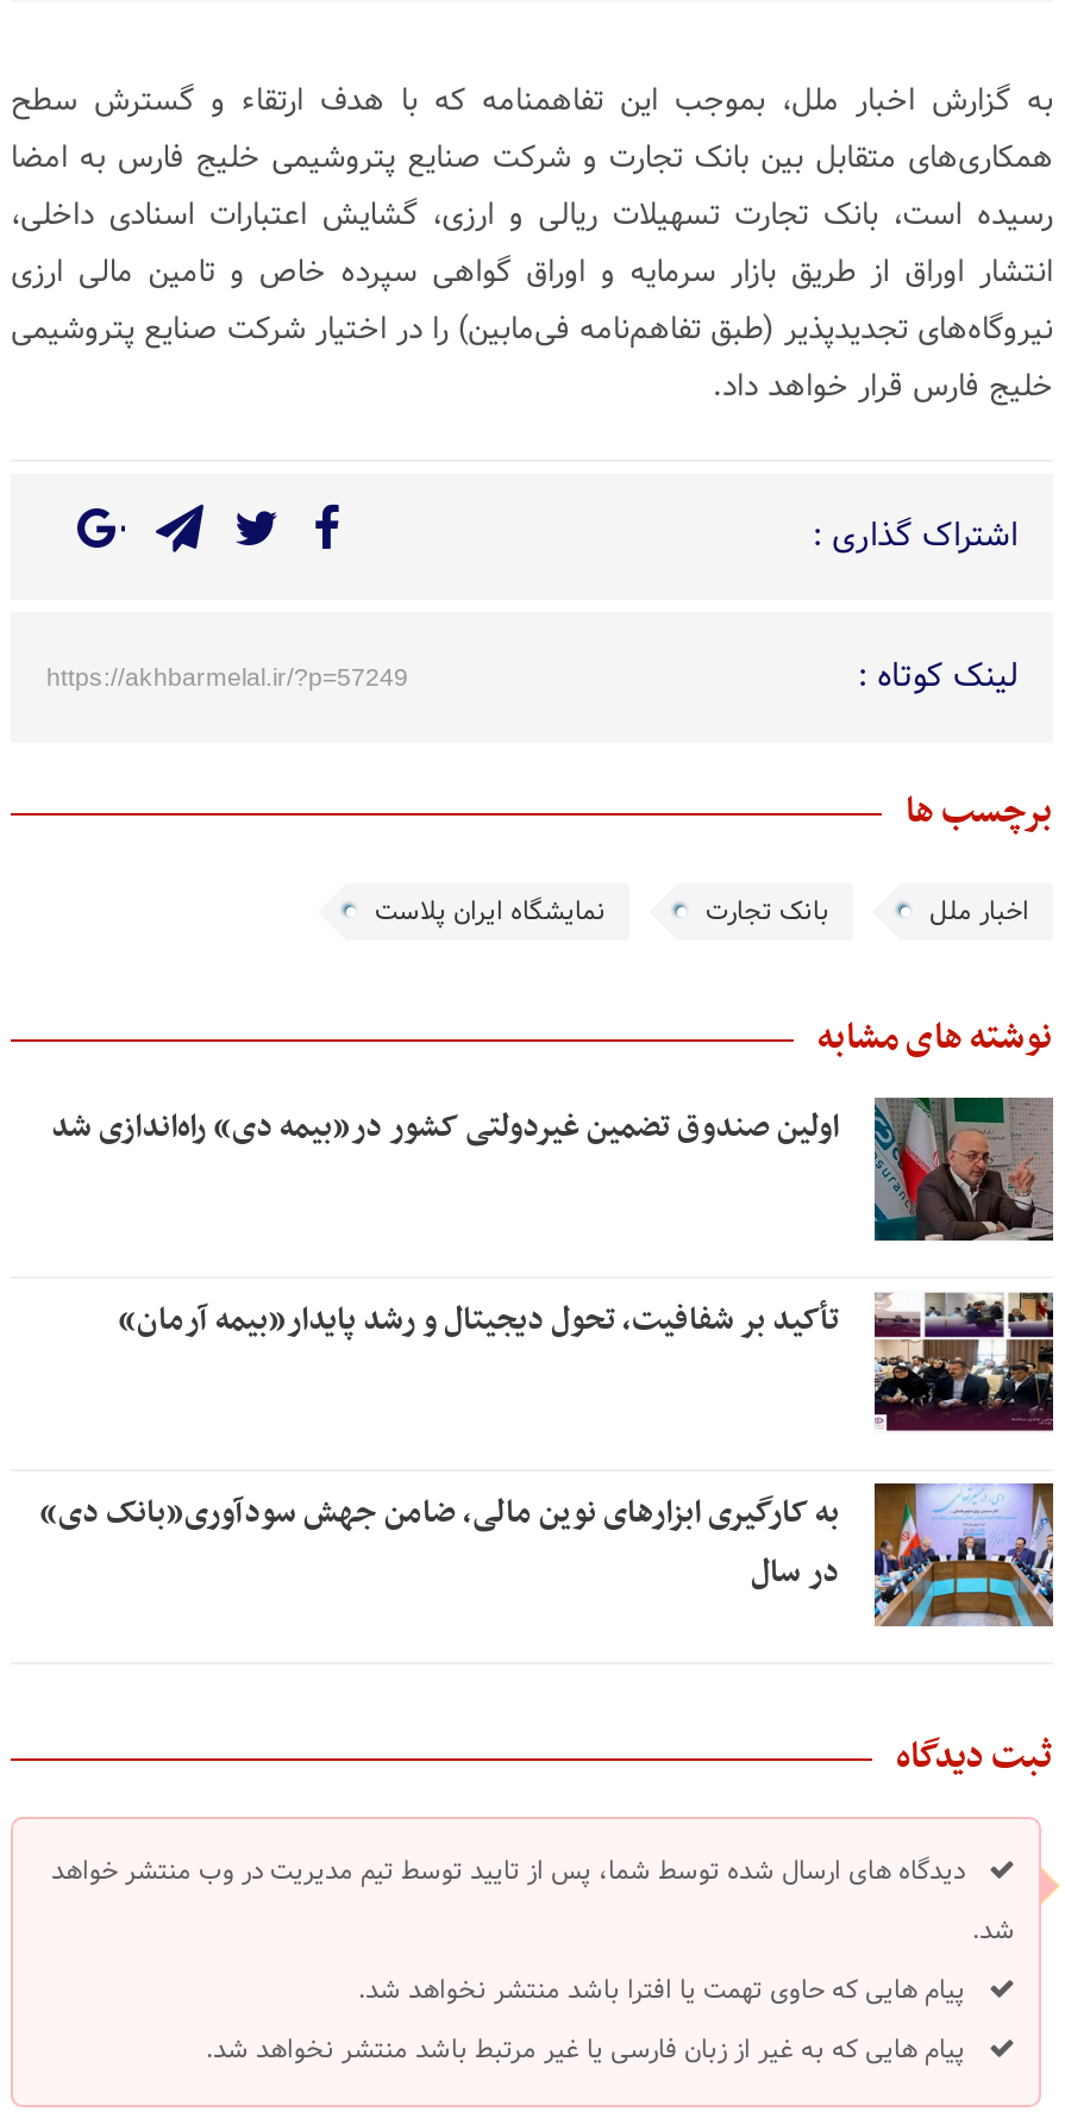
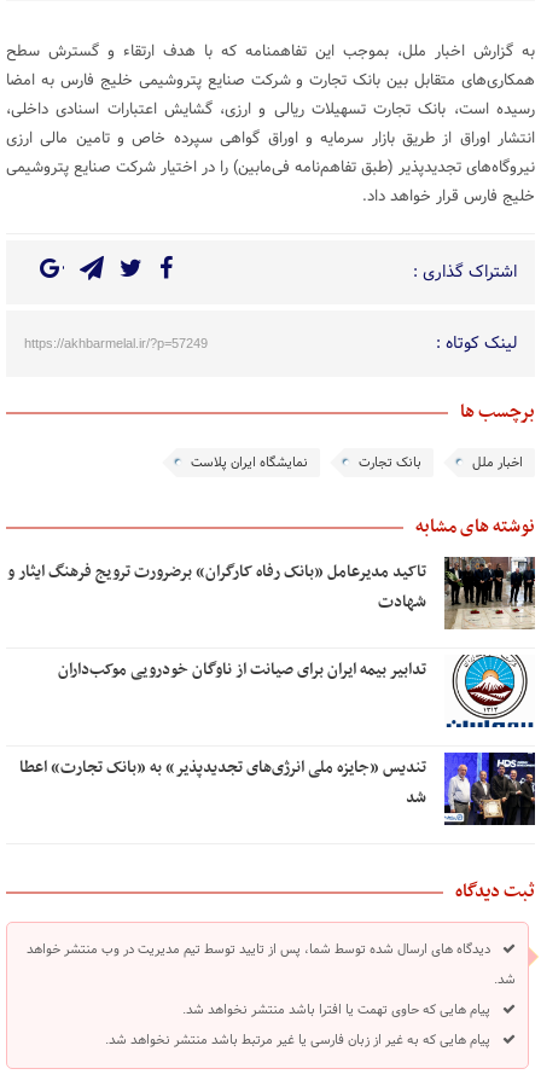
- [image]
- اولین صندوق تضمین غیردولتی کشور در«بیمه دی» راه‌اندازی شد
+ [image]
+ تاکید مدیرعامل «بانک رفاه کارگران» برضرورت ترویج فرهنگ ایثار و
+ شهادت

- [image]
- تأکید بر شفافیت، تحول دیجیتال و رشد پایدار«بیمه آرمان»
+ [image]
+ تدابیر بیمه ایران برای صیانت از ناوگان خودرویی موکب‌داران

- [image]
- به کارگیری ابزارهای نوین مالی، ضامن جهش سودآوری«بانک دی»
- در سال
+ [image]
+ تندیس «جایزه ملی انرژی‌های تجدیدپذیر» به «بانک تجارت» اعطا
+ شد
